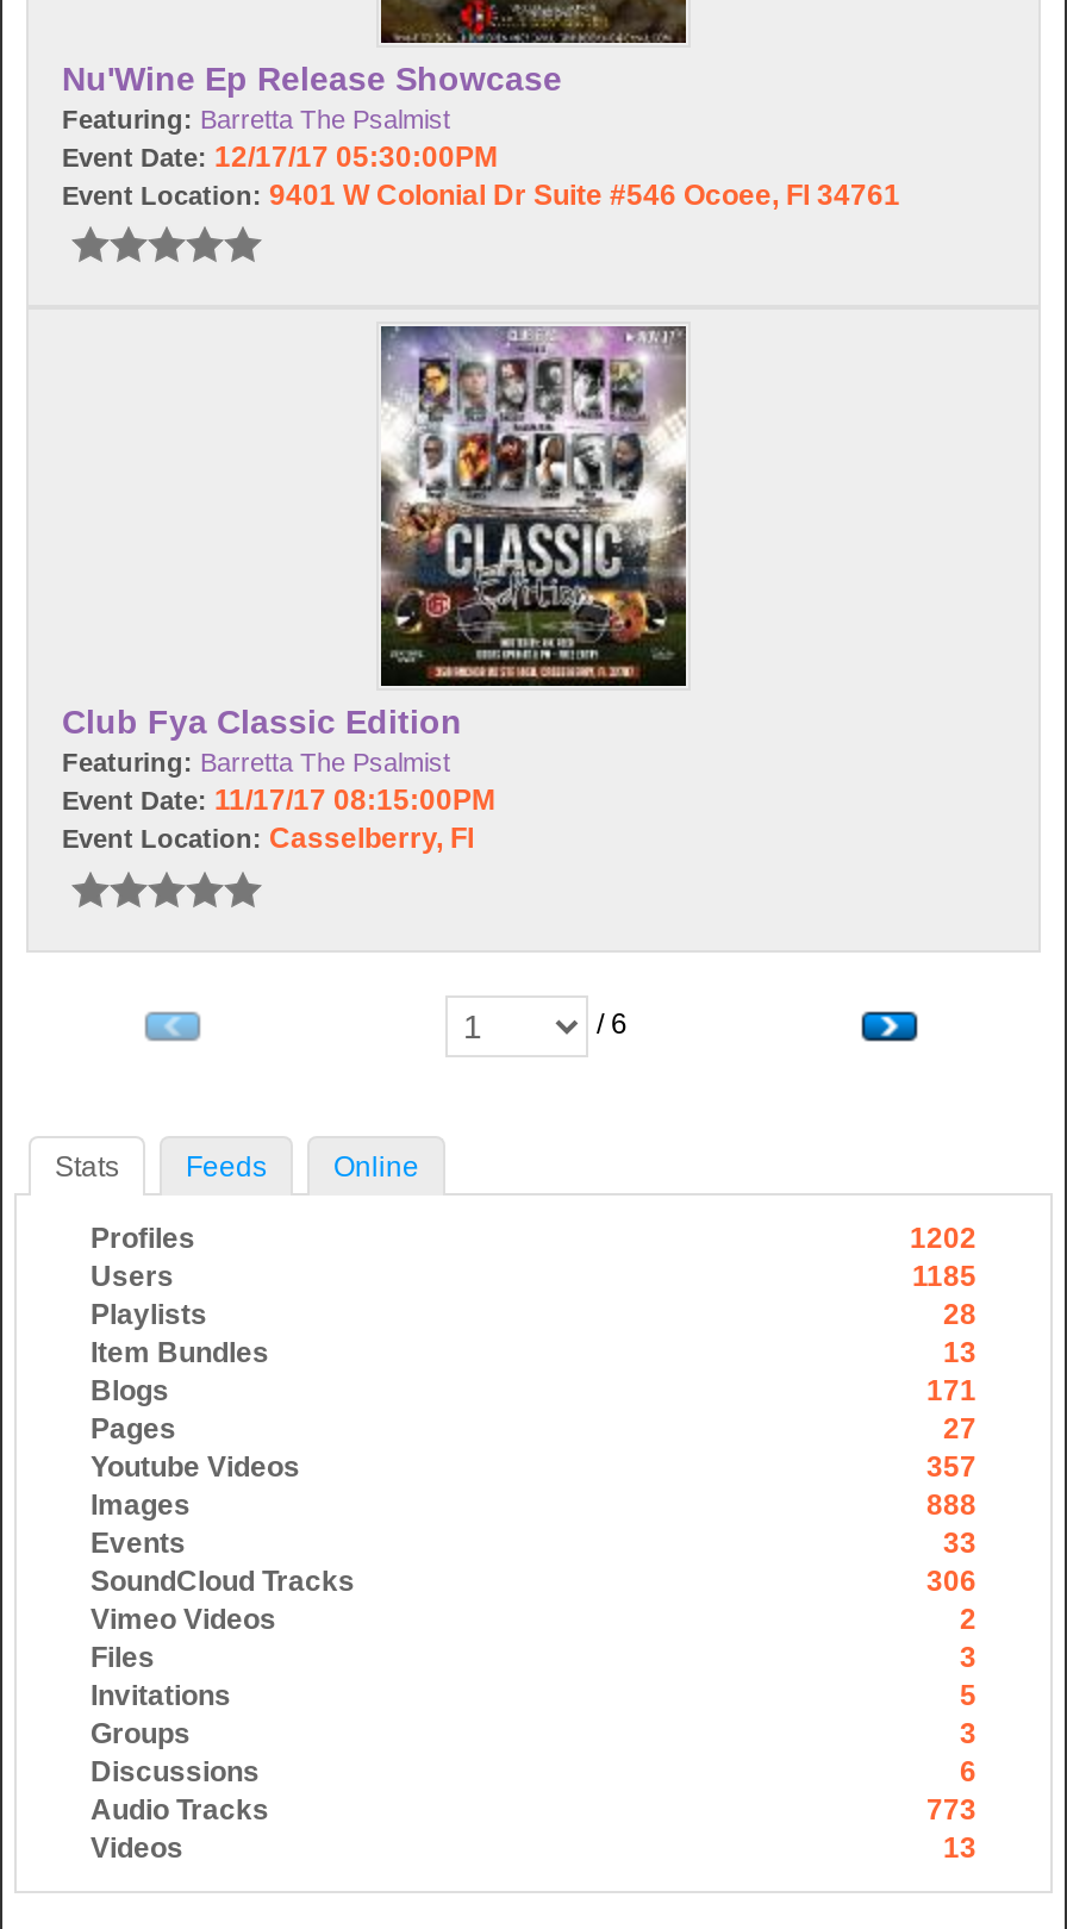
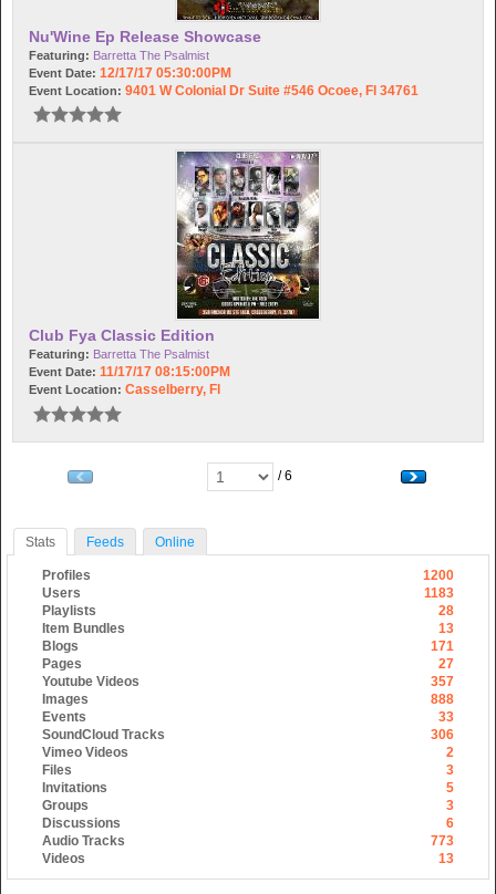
- 1202
+ 1200

- 1185
+ 1183
